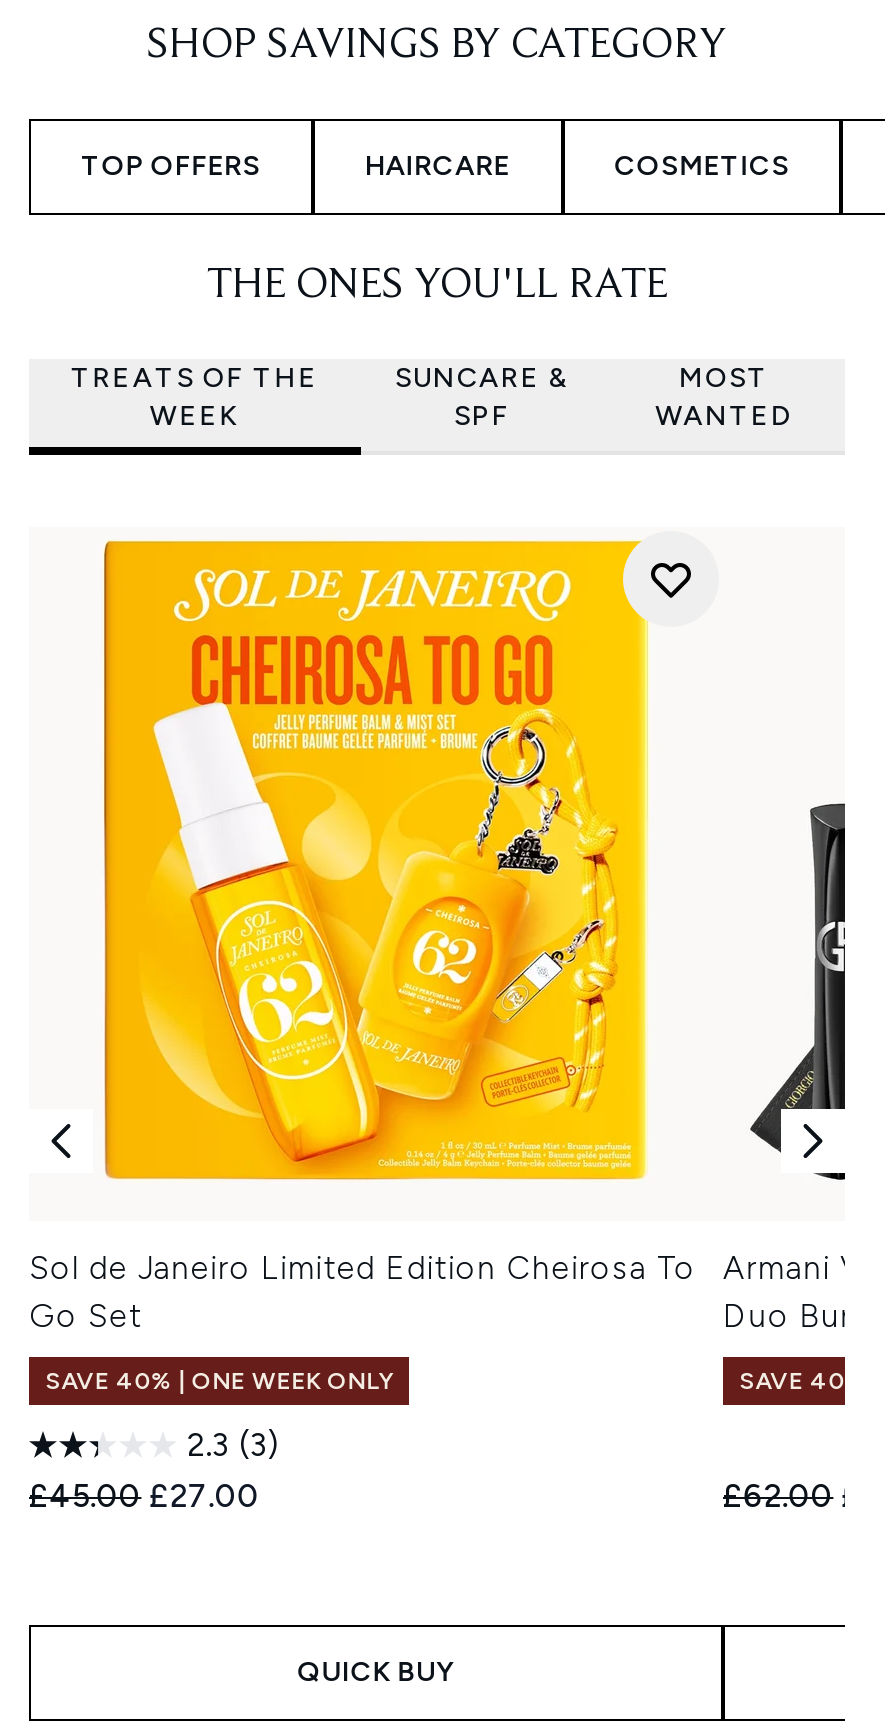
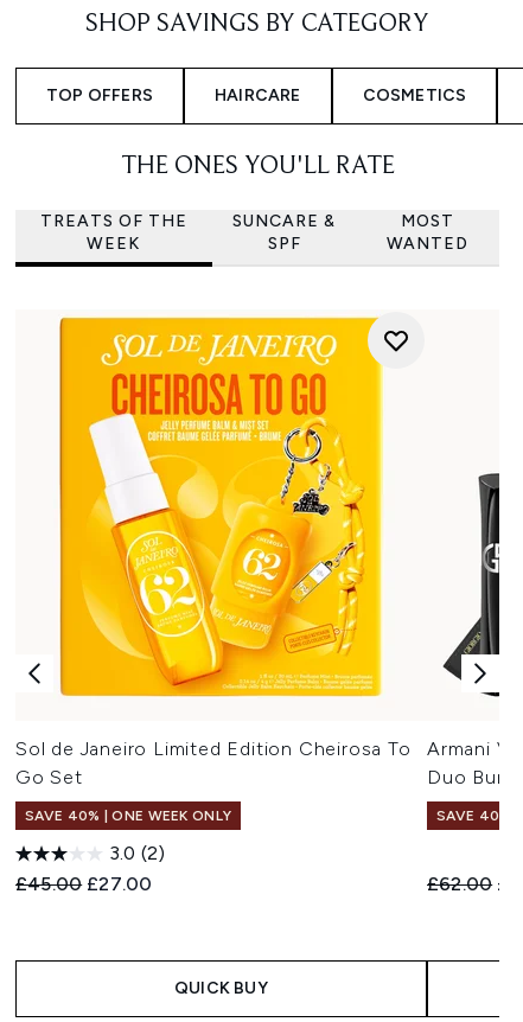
- 2.3 (3)
+ 3.0 (2)
